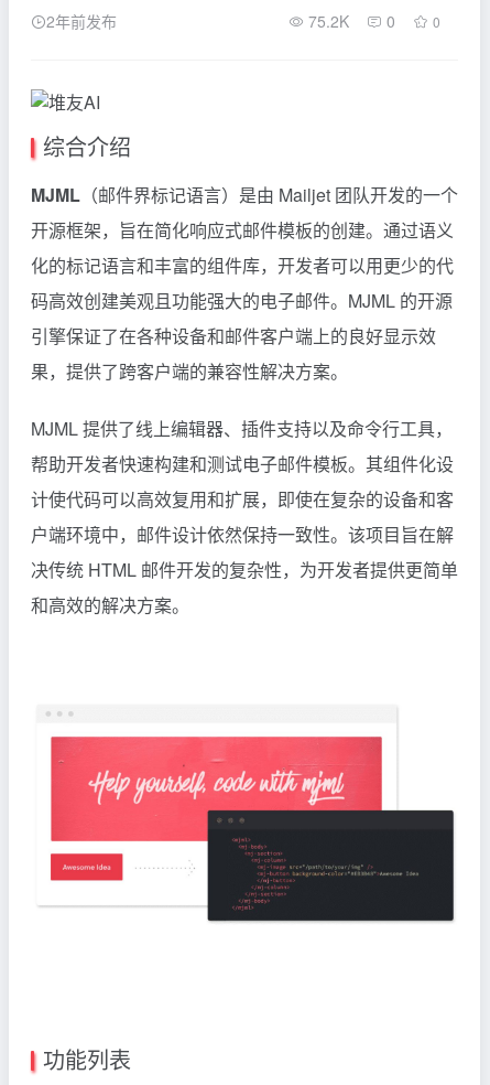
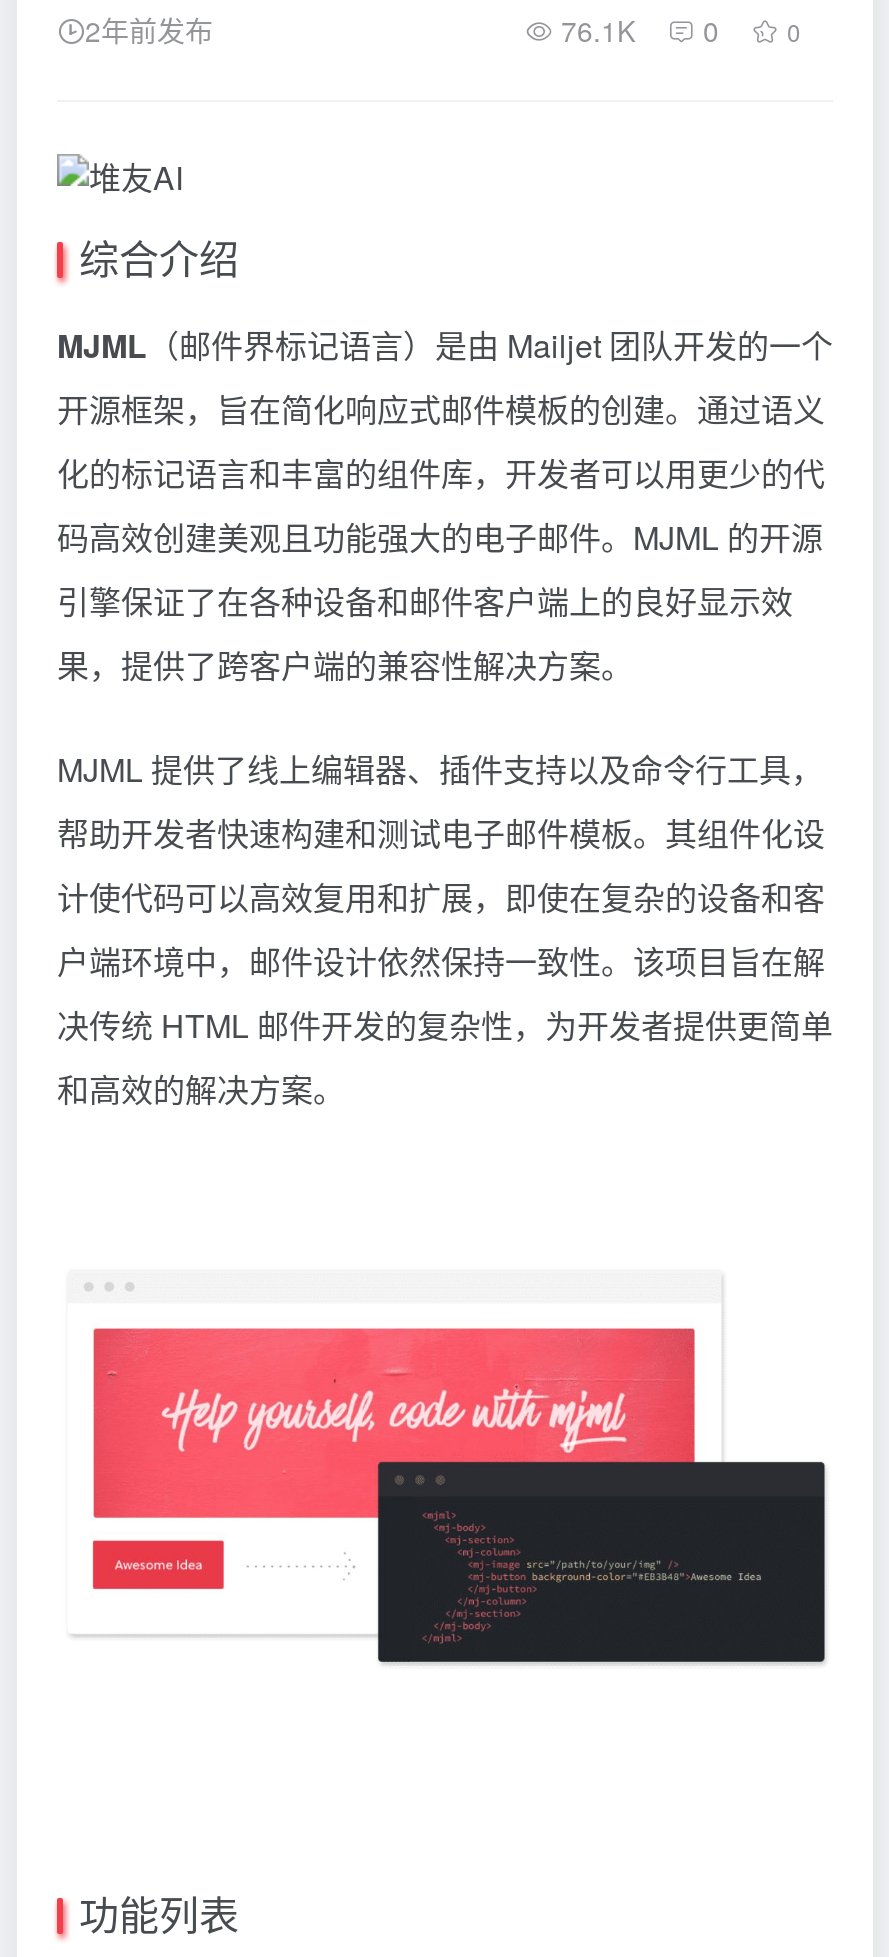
- 75.2K 0 0
+ 76.1K 0 0
